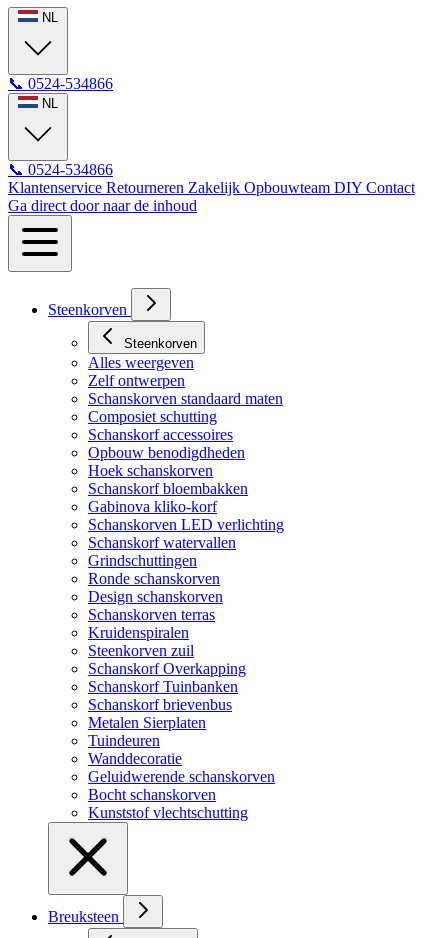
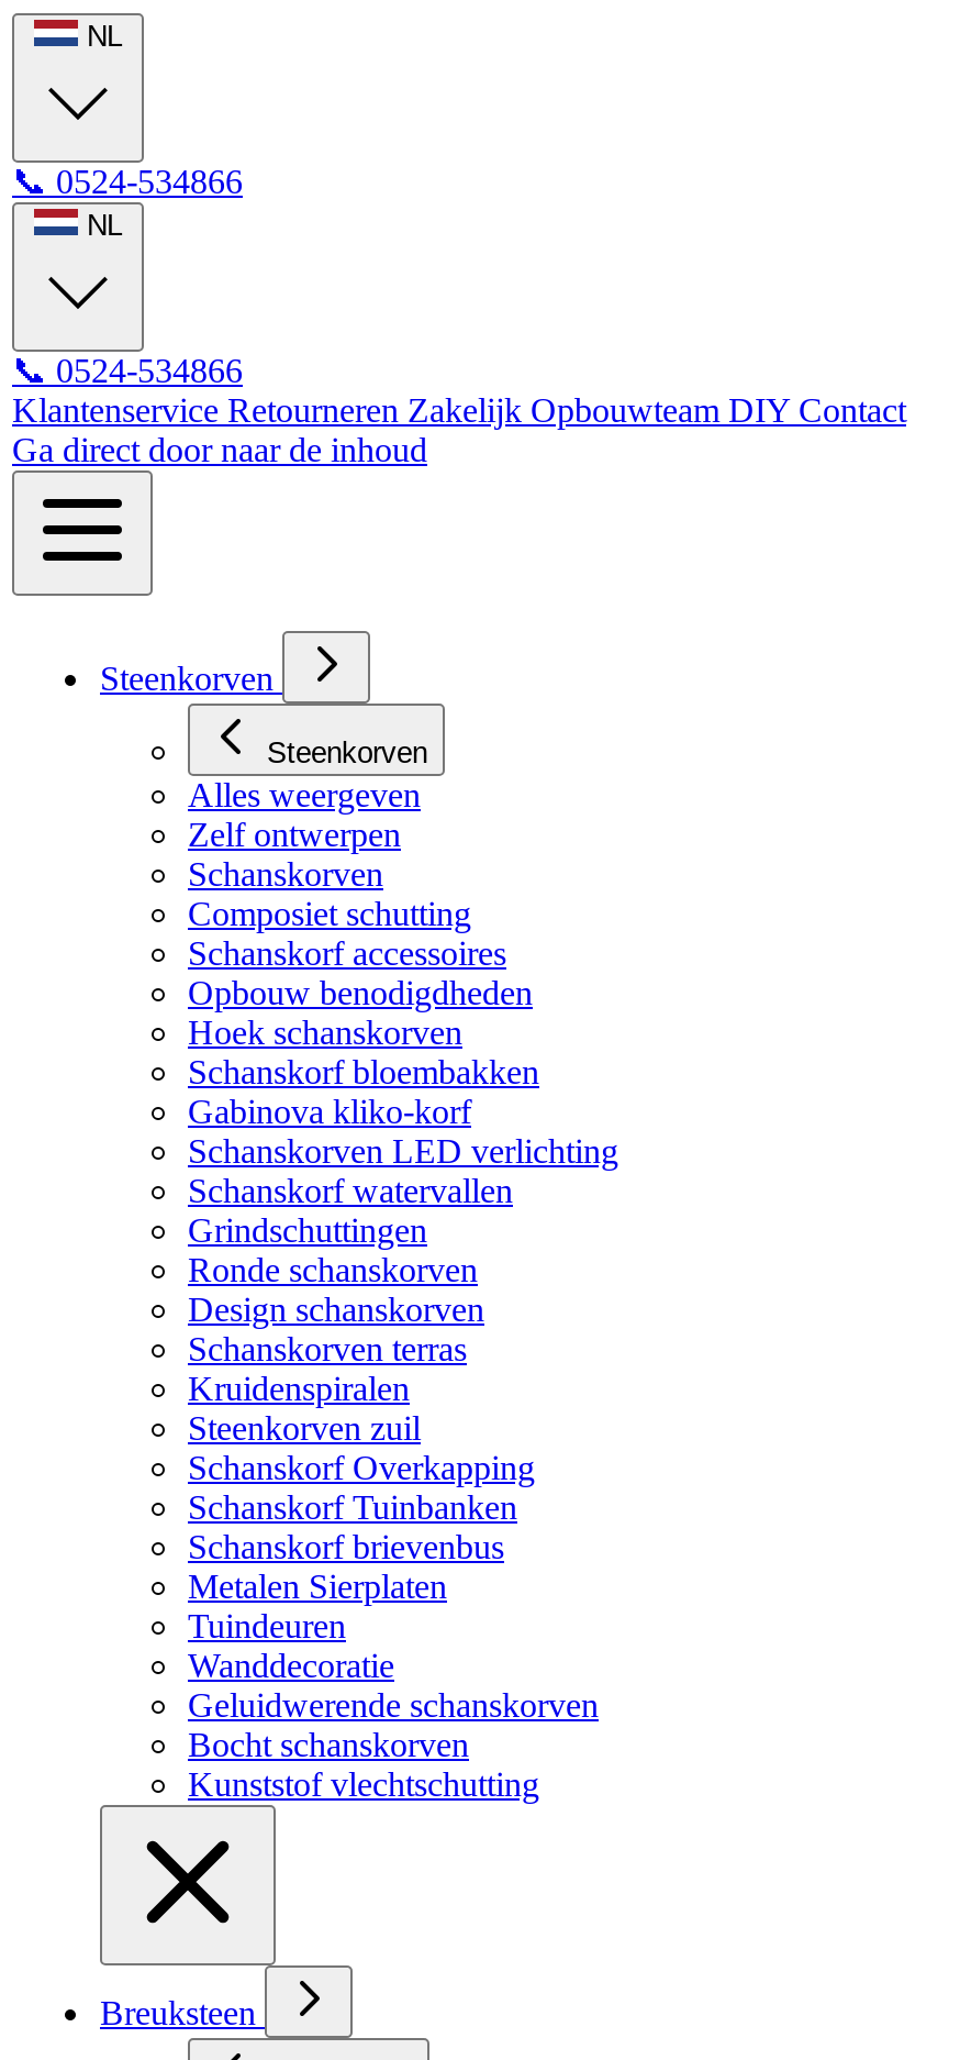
- Schanskorven standaard maten
+ Schanskorven
